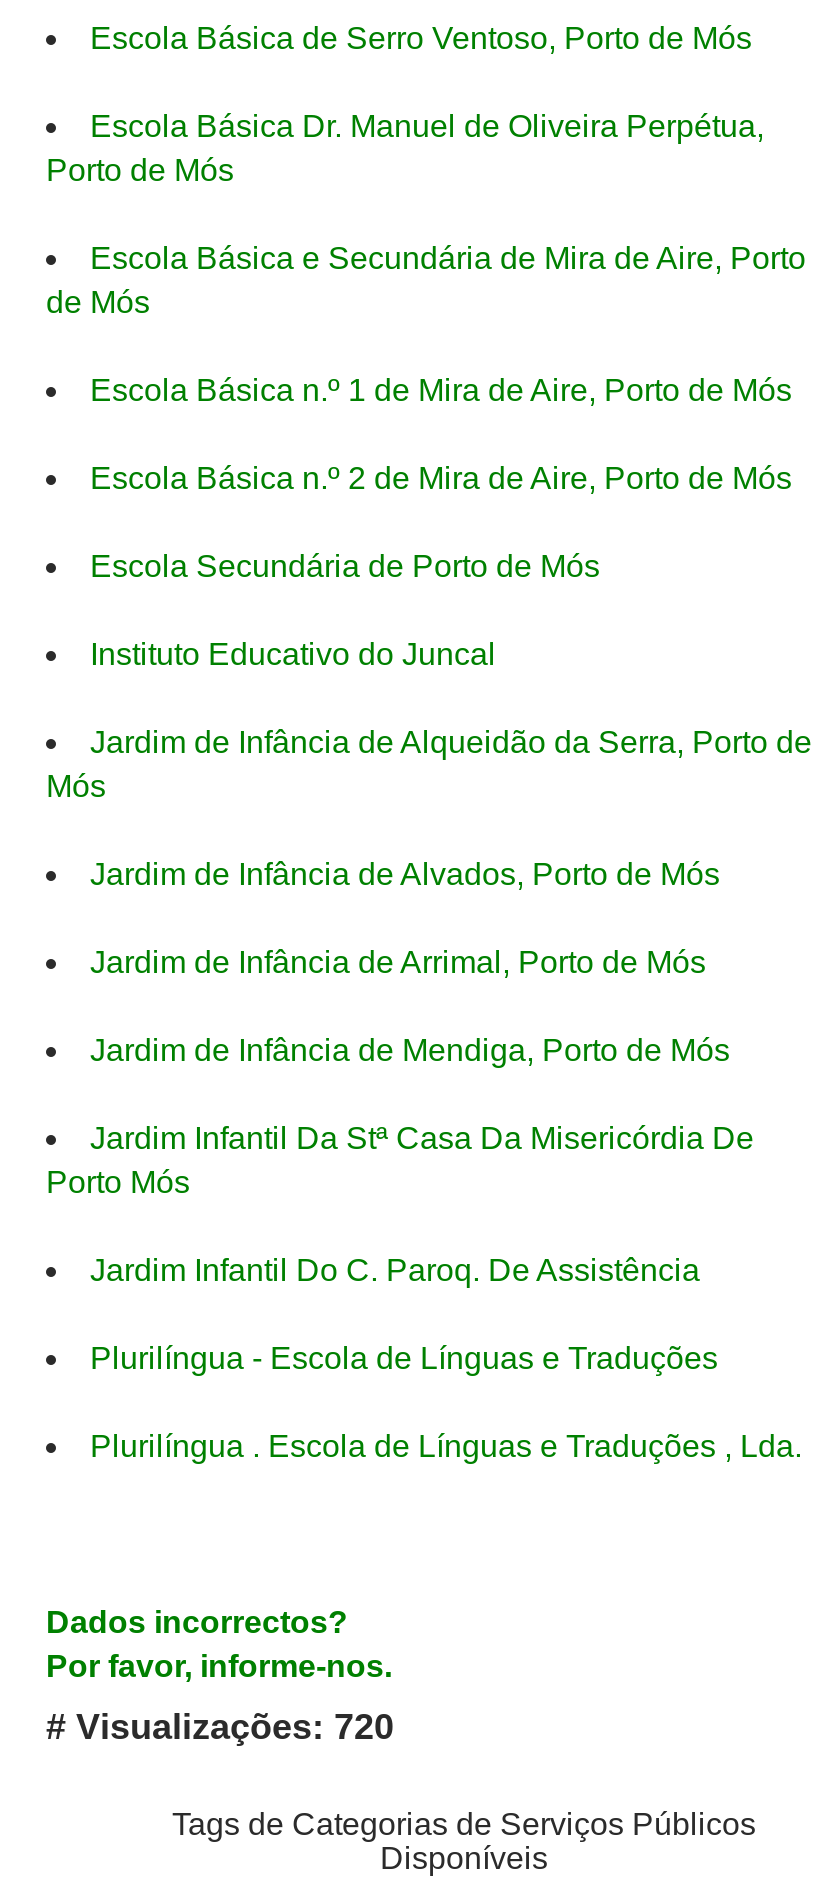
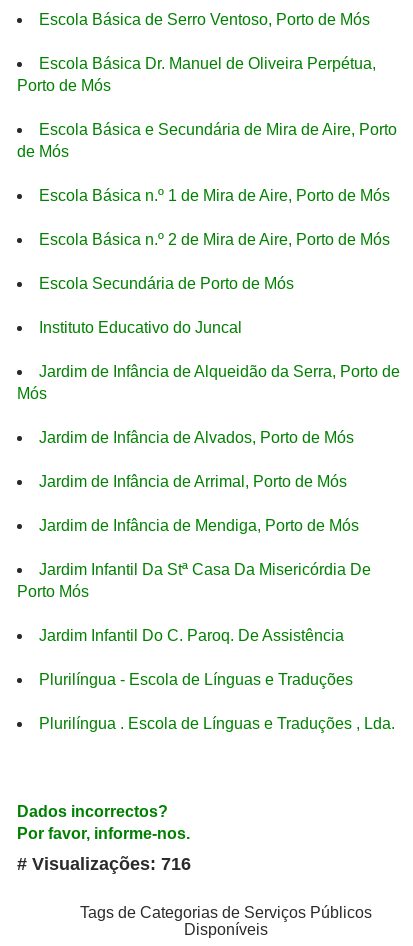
- # Visualizações: 720
+ # Visualizações: 716
